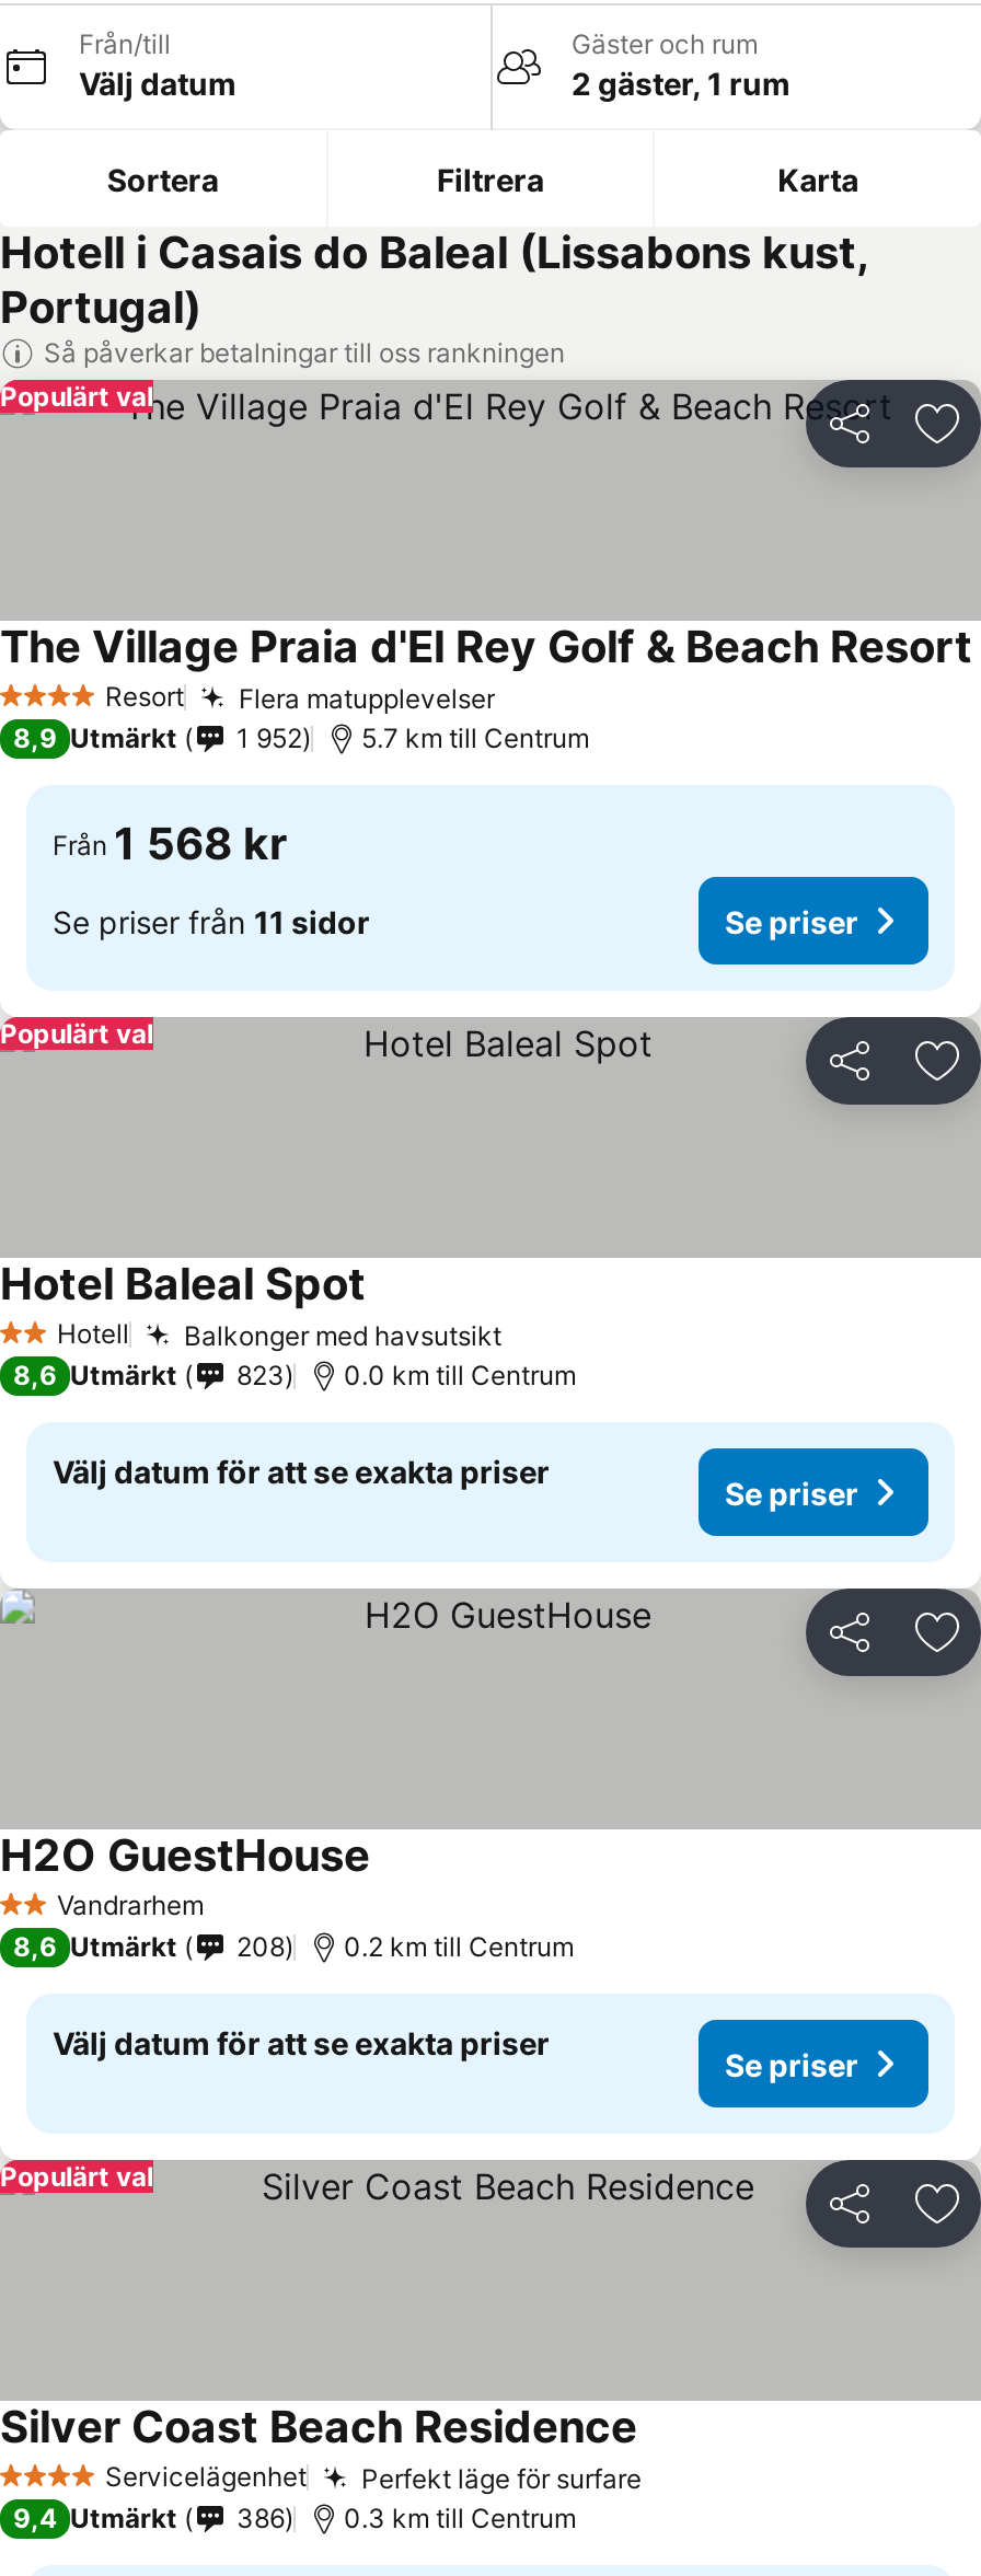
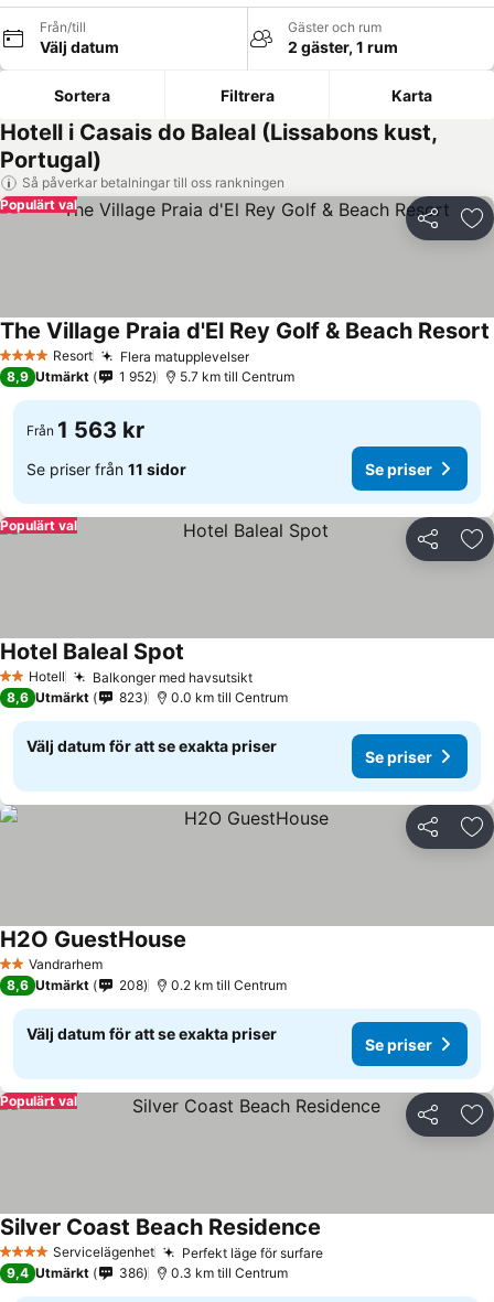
- Från 1 568 kr
+ Från 1 563 kr
